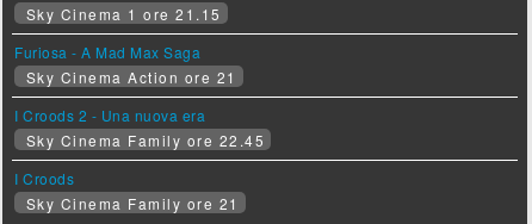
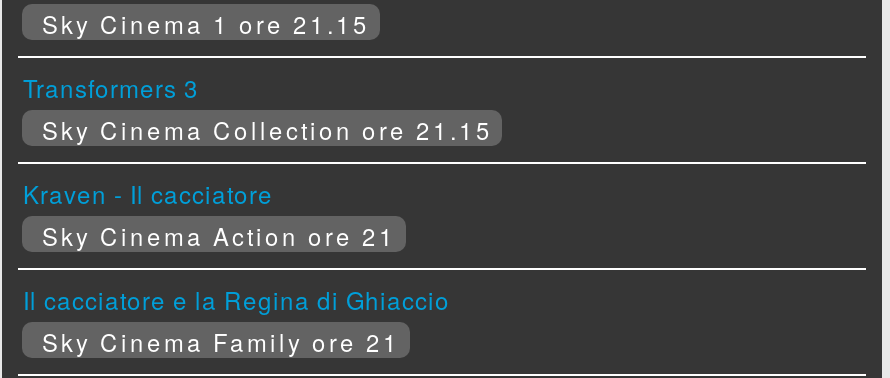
- Furiosa - A Mad Max Saga
+ Transformers 3
+ Sky Cinema Collection ore 21.15
+ Kraven - Il cacciatore

moved down: Sky Cinema Action ore 21

- I Croods 2 - Una nuova era
- Sky Cinema Family ore 22.45
- I Croods
+ Il cacciatore e la Regina di Ghiaccio
